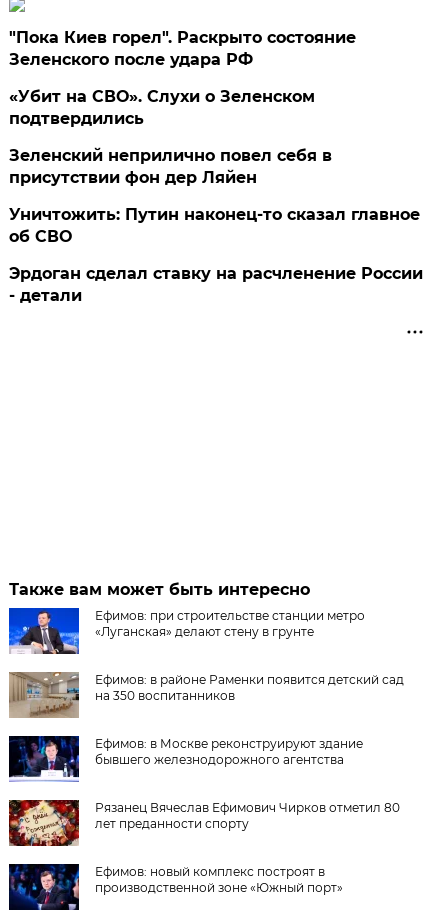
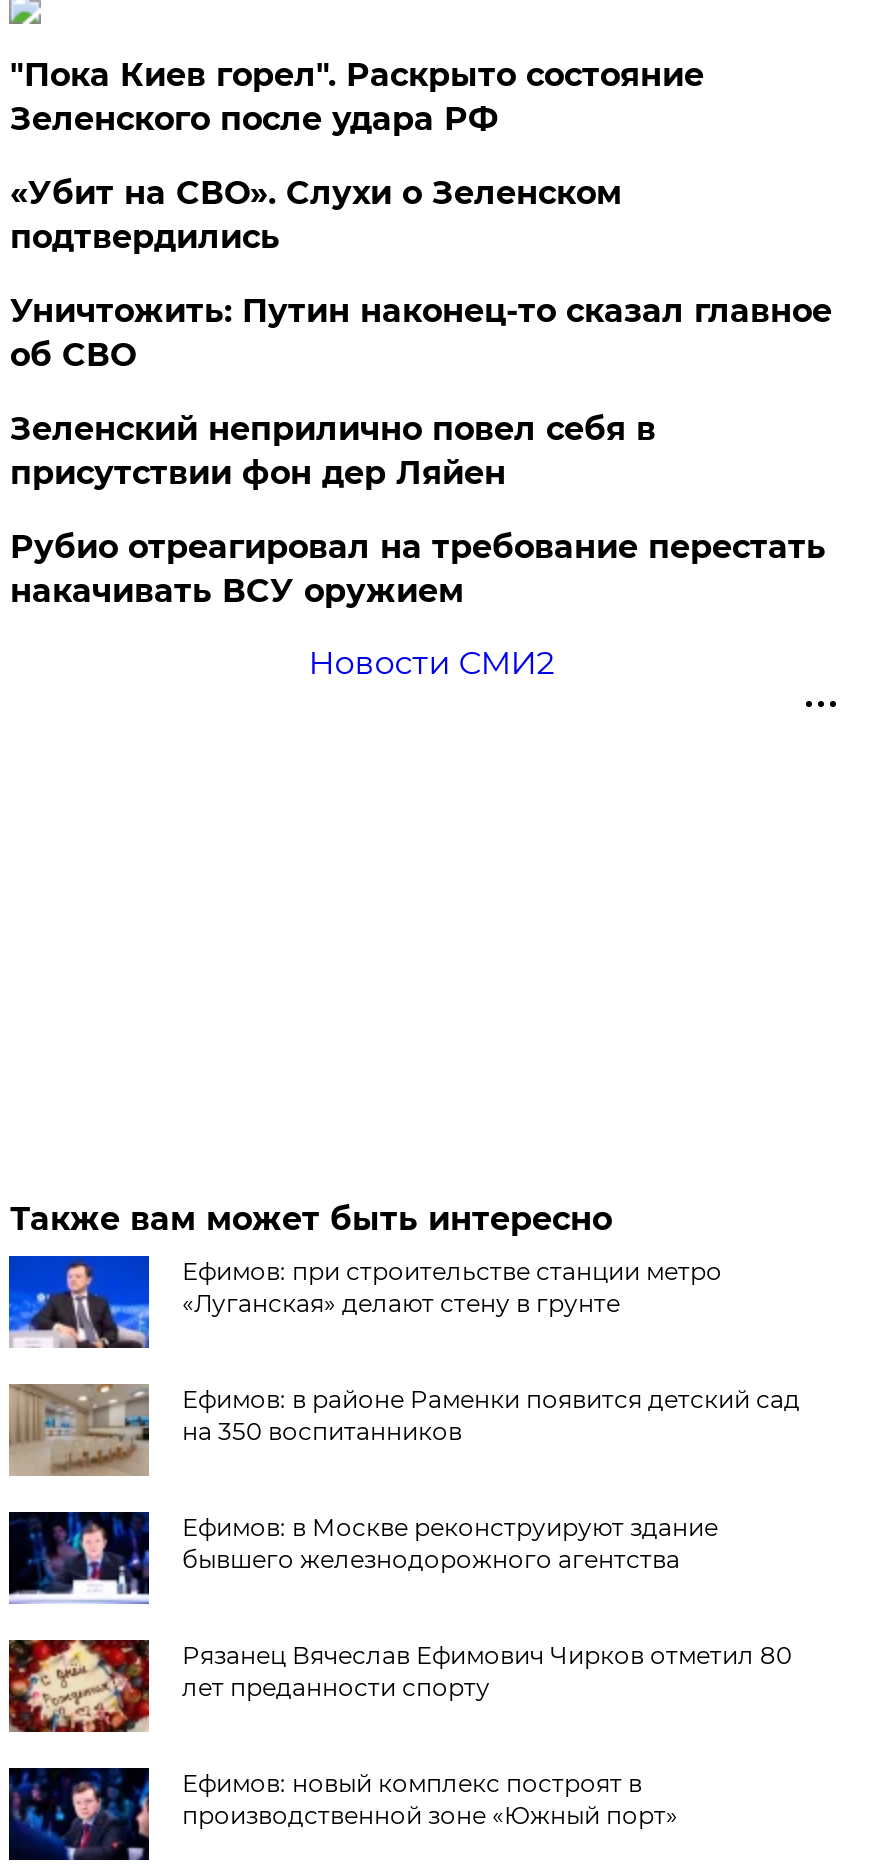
moved down: Зеленский неприлично повел cебя в | присутствии фон дер Ляйен

+ Рубио отреагировал на требование перестать
+ накачивать ВСУ оружием

moved up: Уничтожить: Путин наконец-то сказал главное | об СВО

- Эрдоган сделал ставку на расчленение России
- - детали
+ Новости СМИ2
